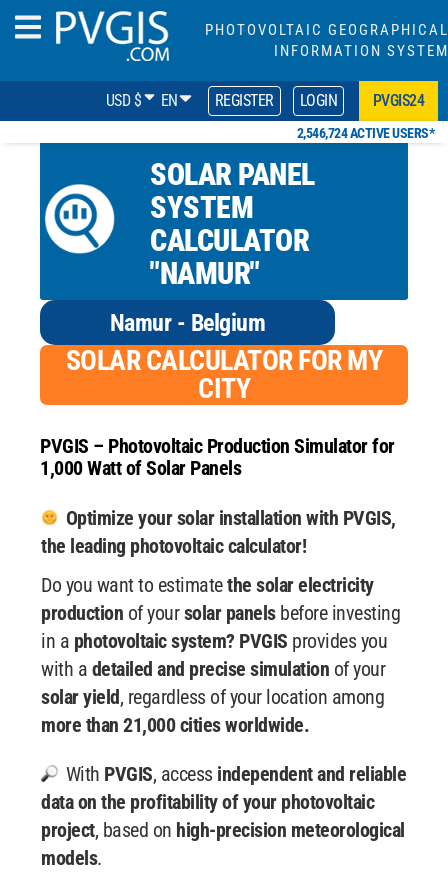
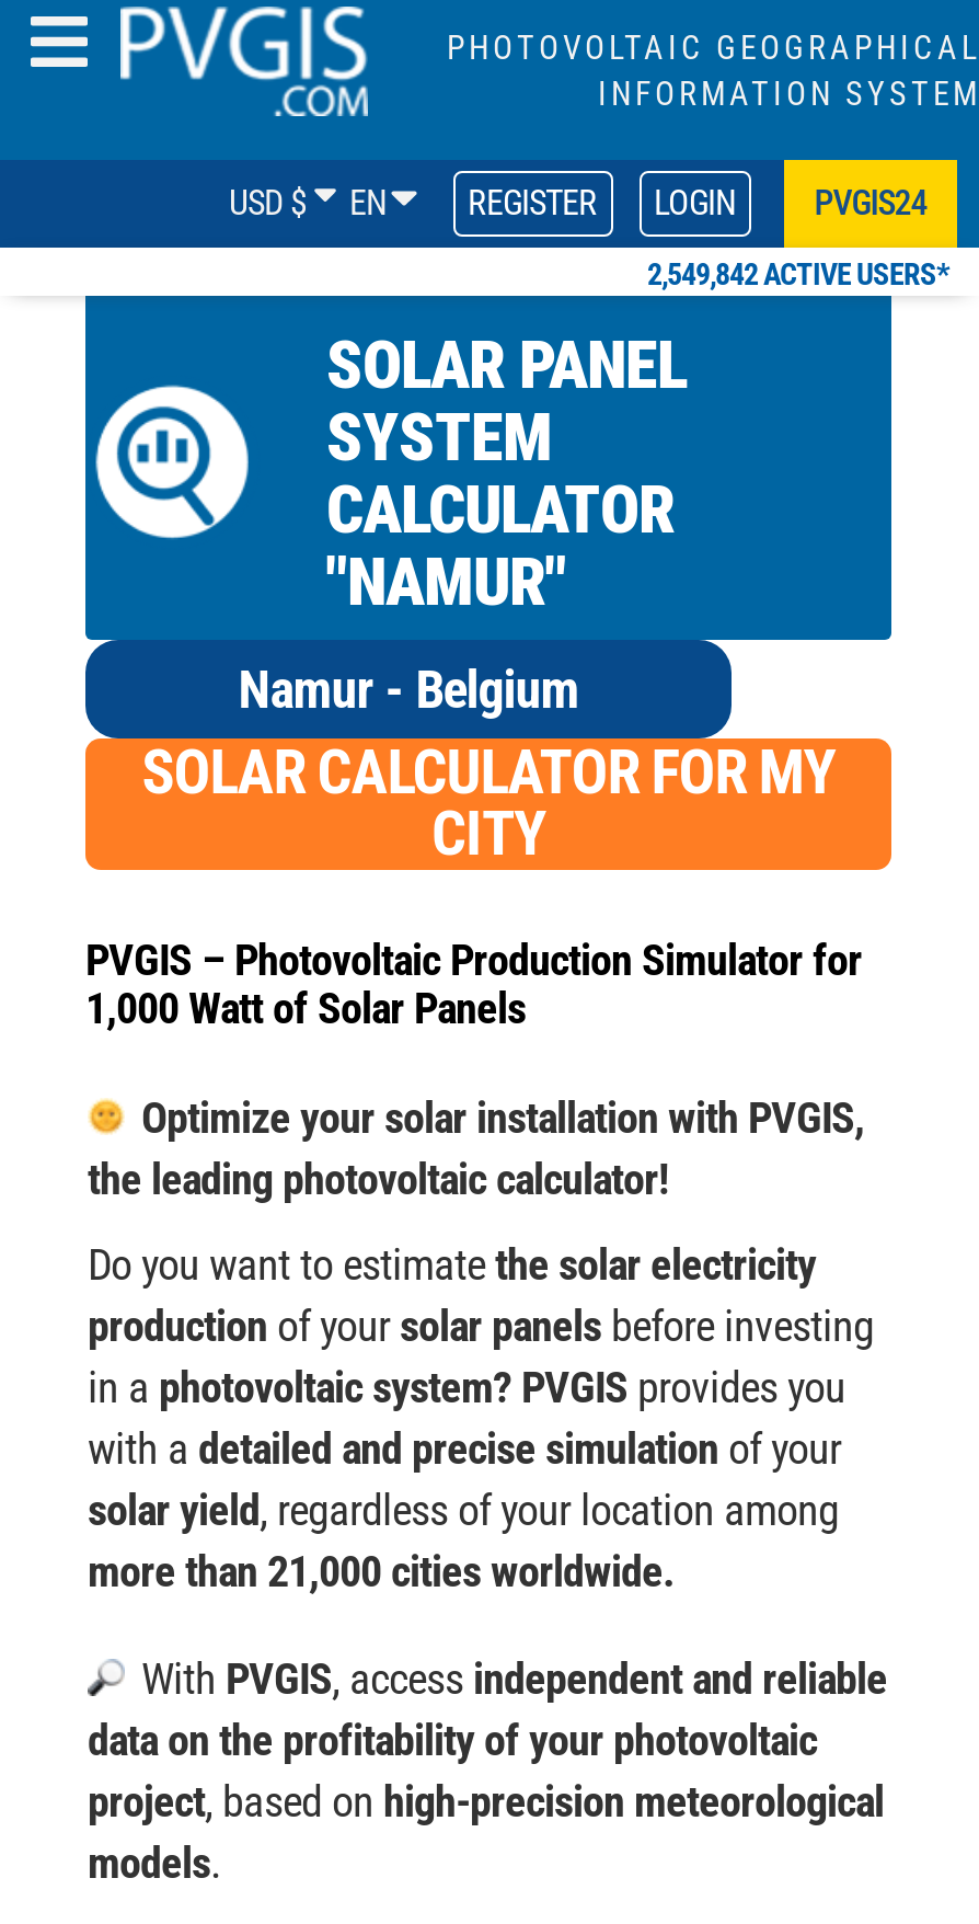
- 2,546,724 ACTIVE USERS*
+ 2,549,842 ACTIVE USERS*
